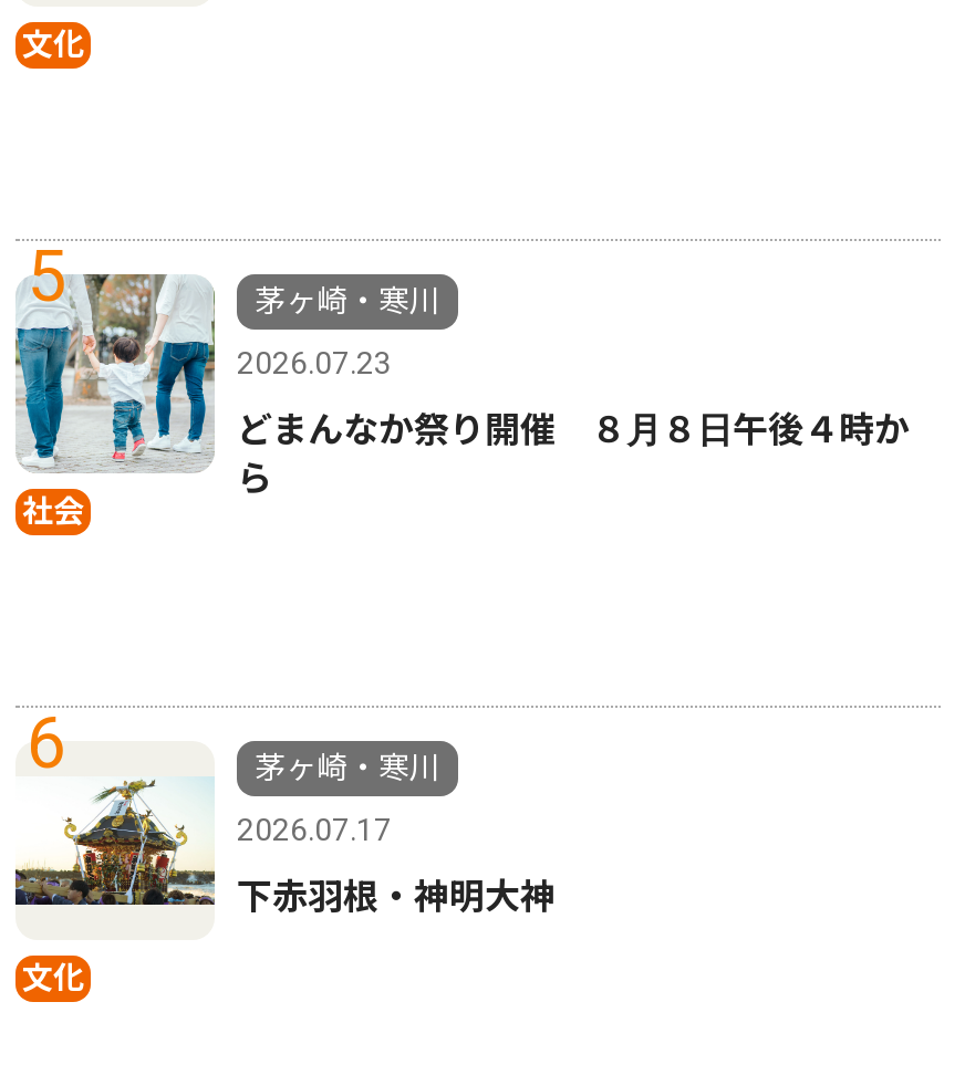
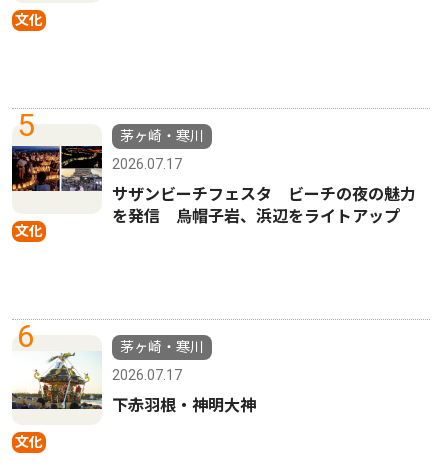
- [image]
- 社会
+ [image]
+ 文化

- 2026.07.23
+ 2026.07.17

- どまんなか祭り開催 ８月８日午後４時か
- ら
+ サザンビーチフェスタ ビーチの夜の魅力
+ を発信 烏帽子岩、浜辺をライトアップ
